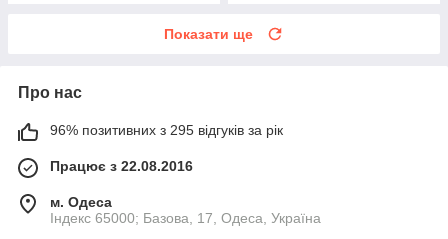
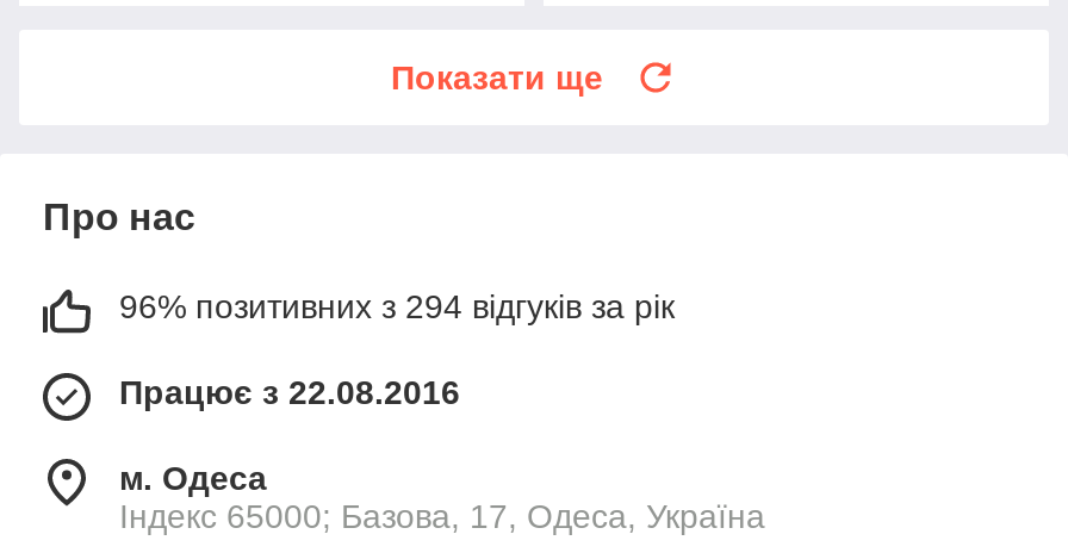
- 96% позитивних з 295 відгуків за рік
+ 96% позитивних з 294 відгуків за рік
